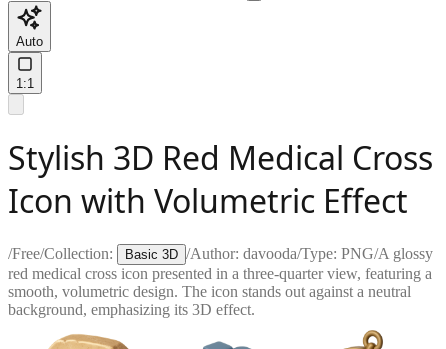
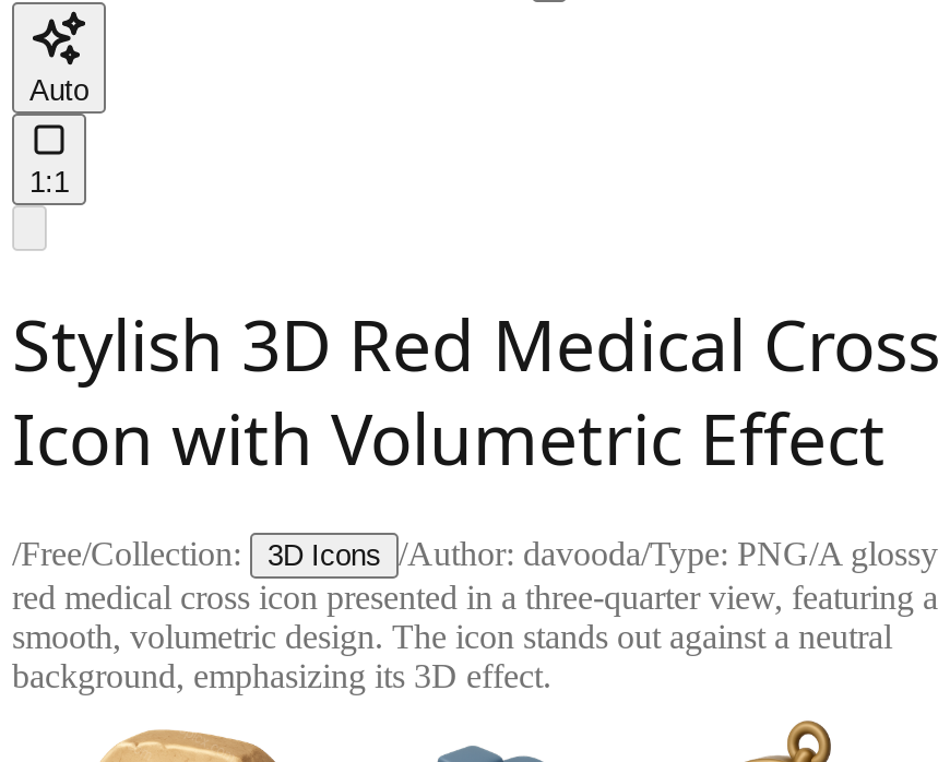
- Basic 3D /Author: davooda/Type: PNG/A glossy
+ 3D Icons /Author: davooda/Type: PNG/A glossy
